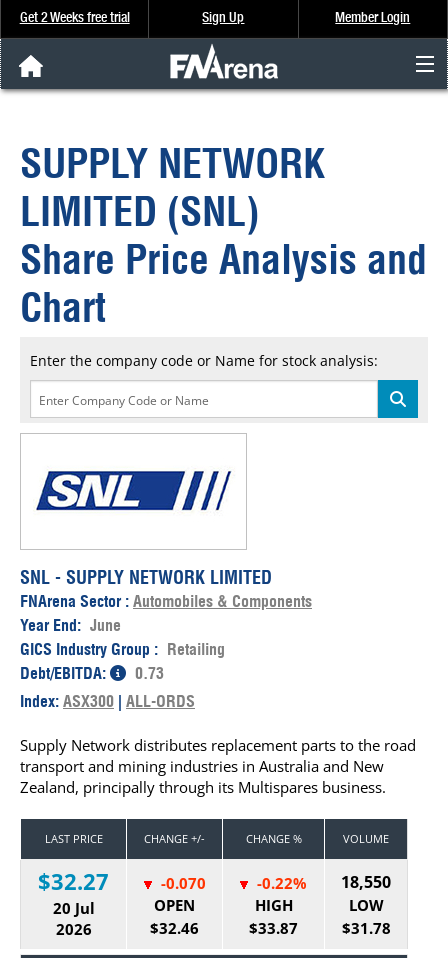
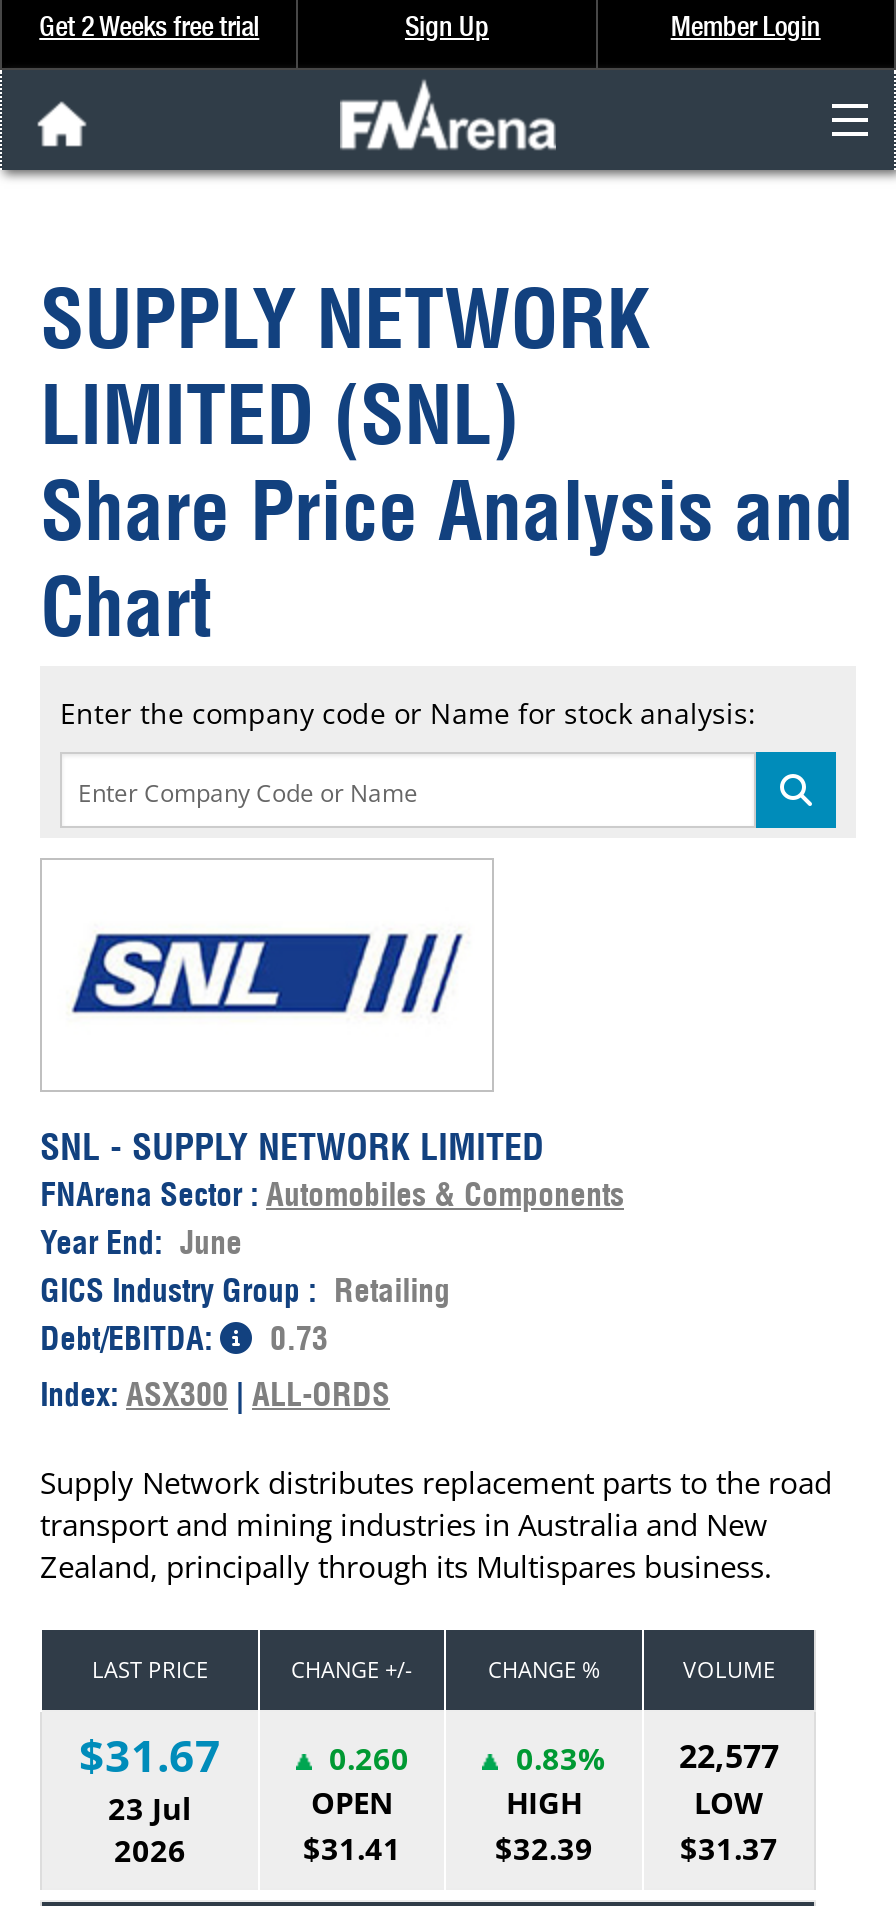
- $32.27
+ $31.67

- 18,550
+ 22,577

- -0.070
+ 0.260

- -0.22%
+ 0.83%

- 20 Jul
+ 23 Jul

- $32.46
+ $31.41

- $33.87
+ $32.39

- $31.78
+ $31.37
